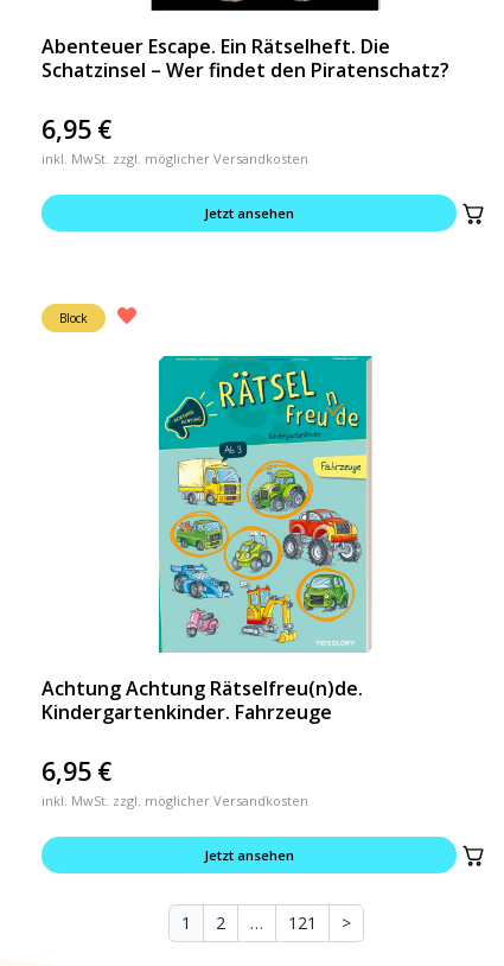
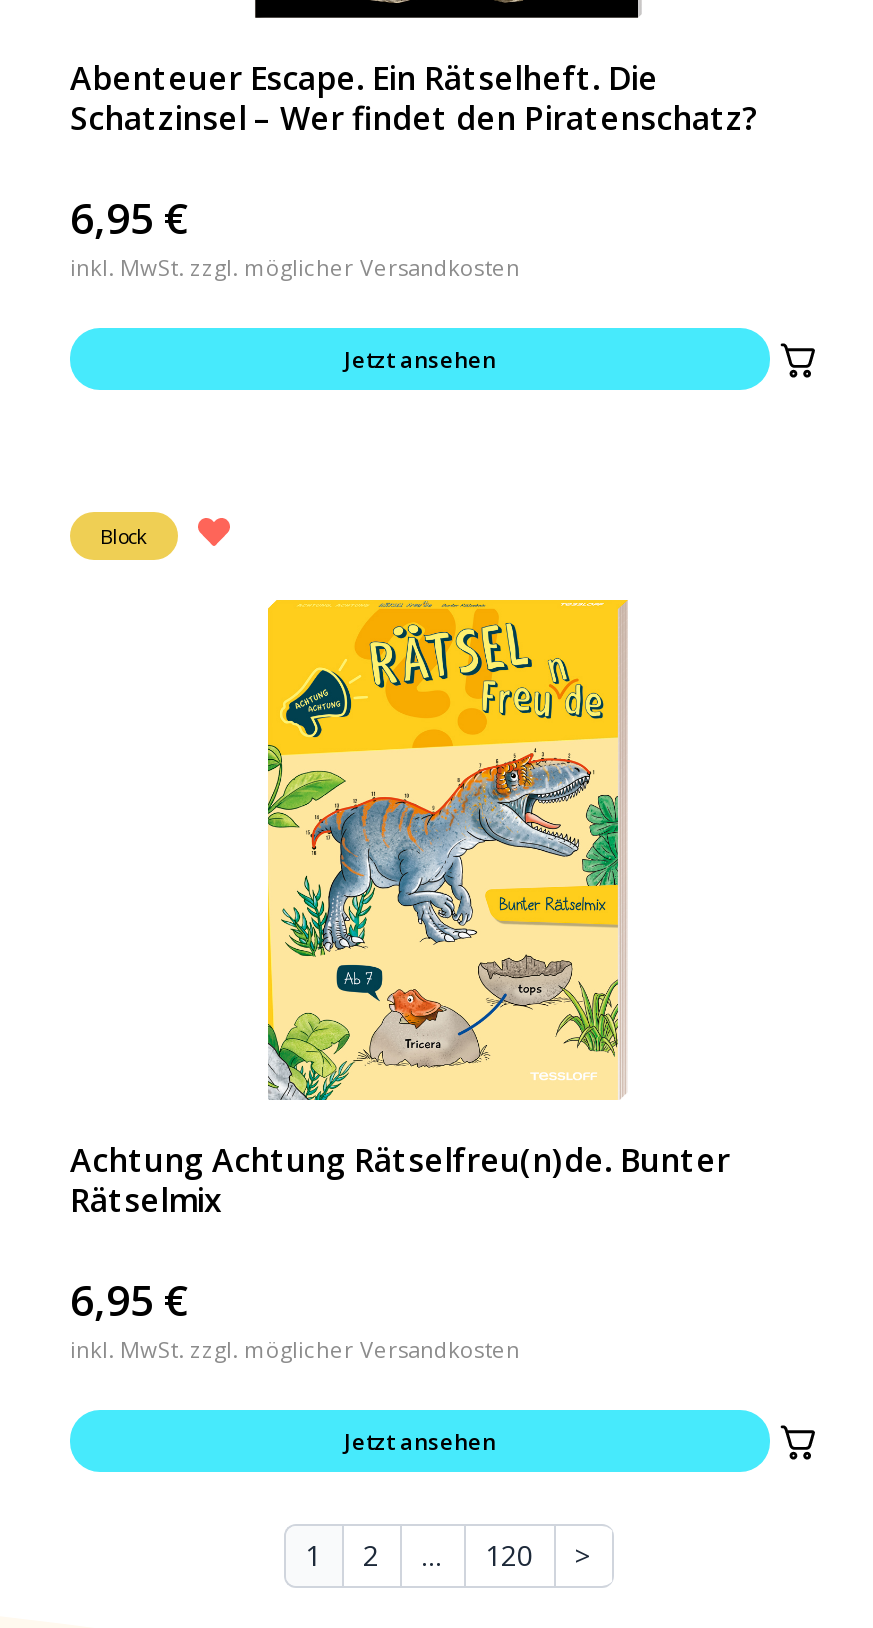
- [image]
- Achtung Achtung Rätselfreu(n)de.
- Kindergartenkinder. Fahrzeuge
+ [image]
+ Achtung Achtung Rätselfreu(n)de. Bunter
+ Rätselmix

- 121
+ 120
